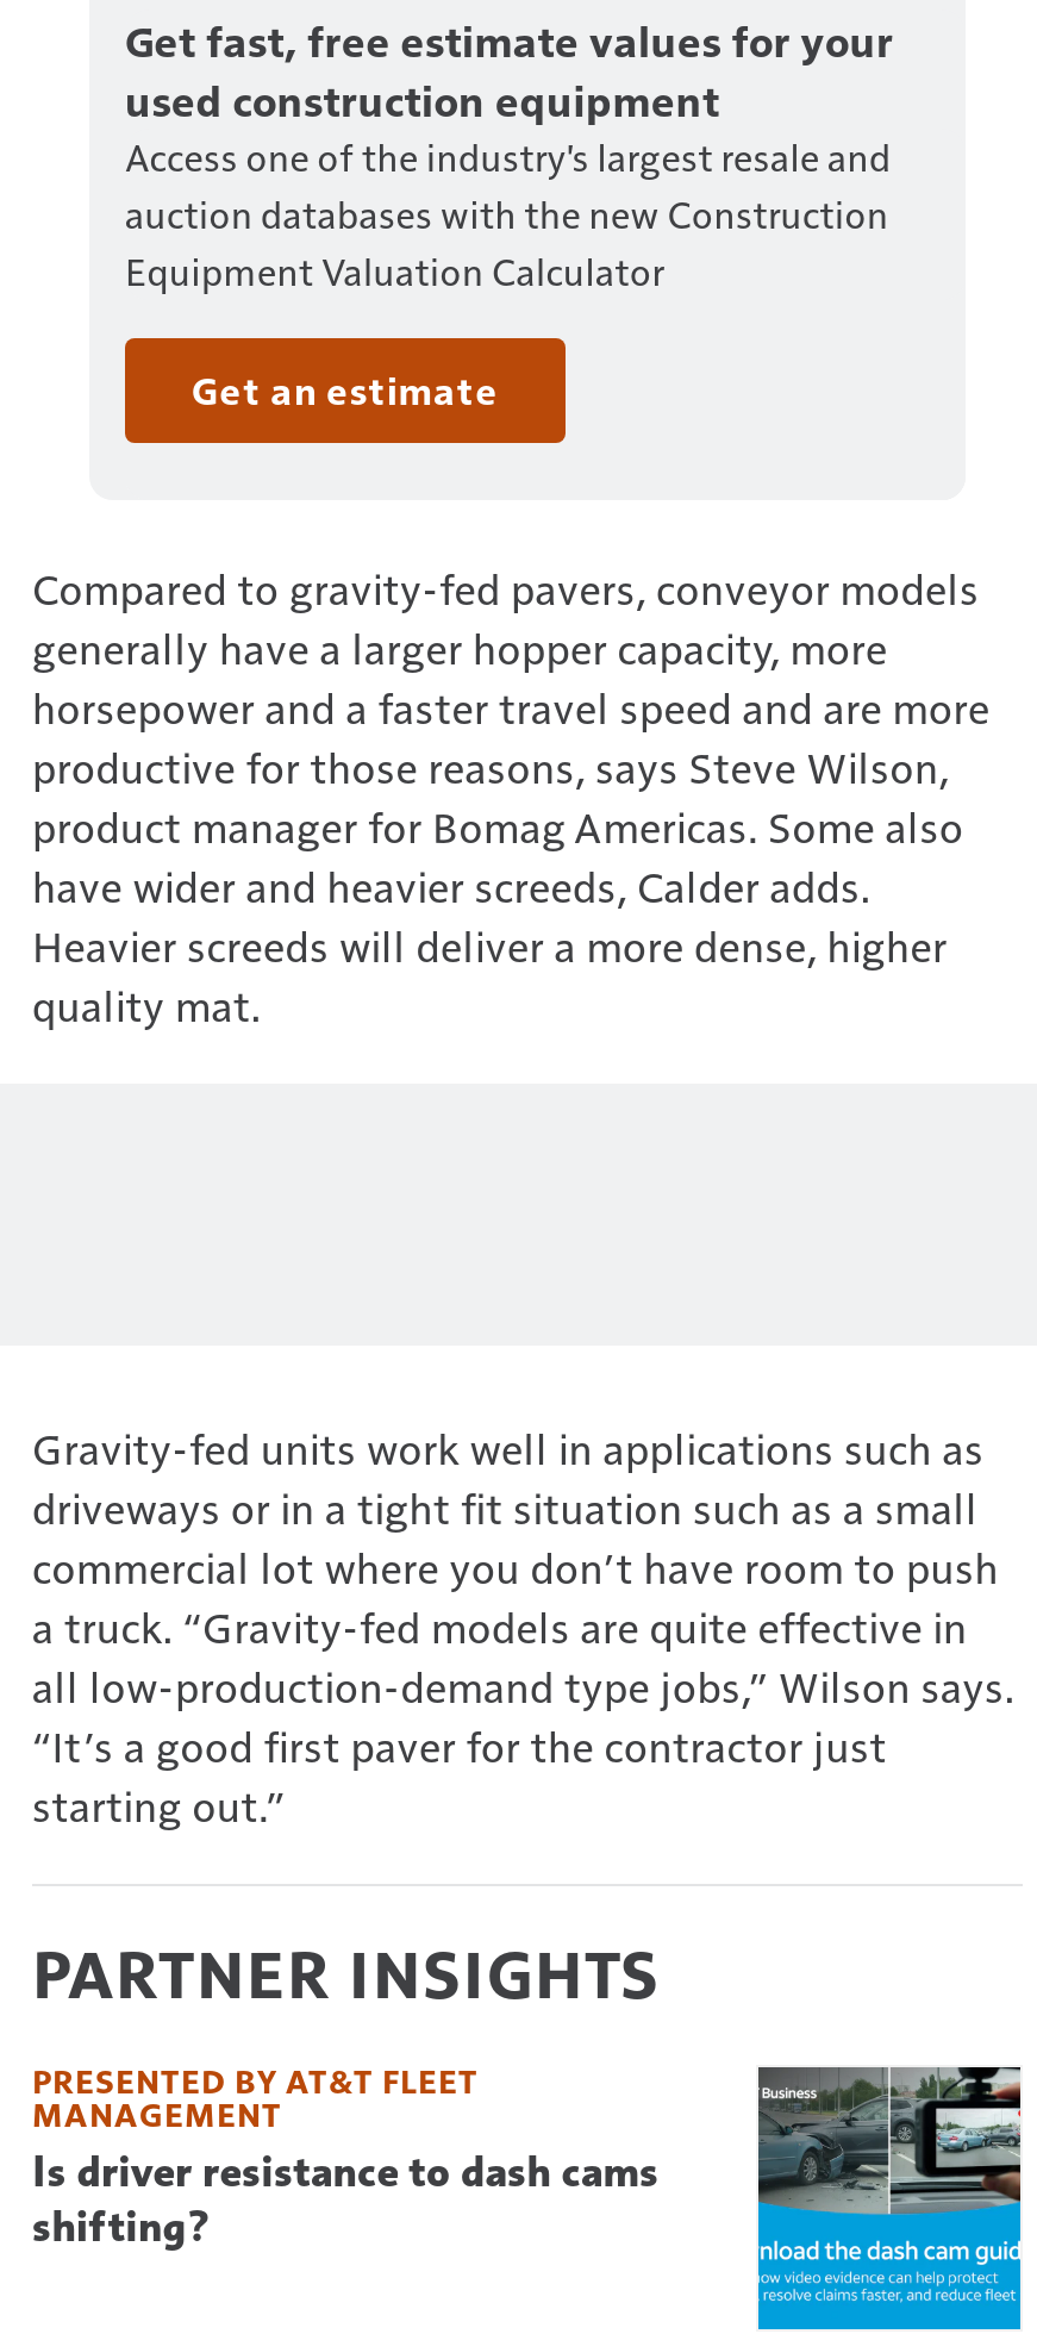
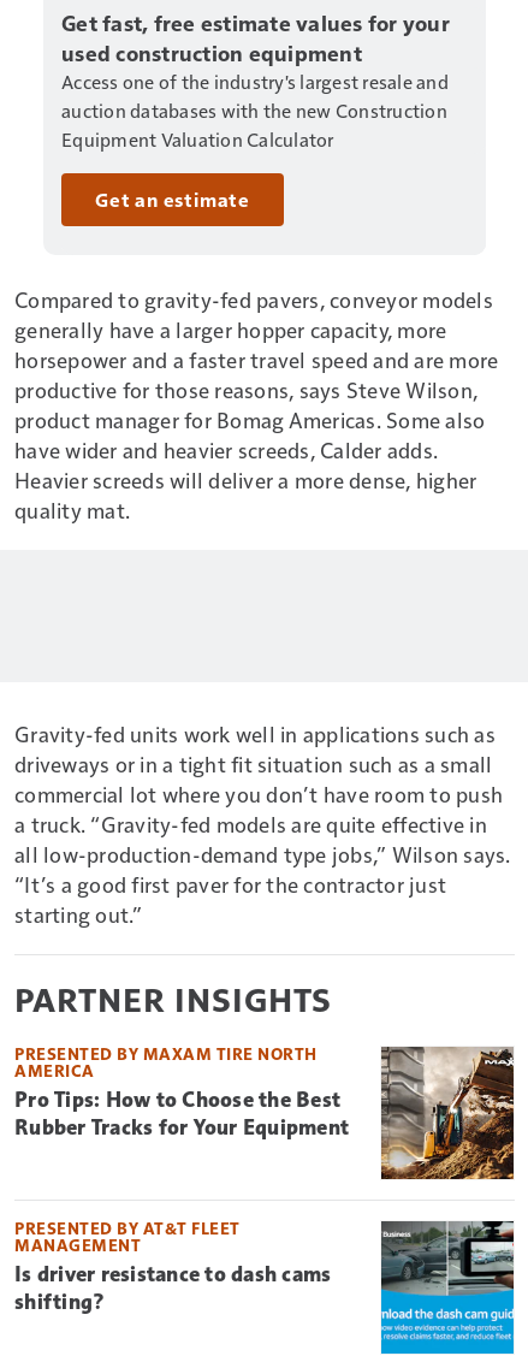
+ [image]
+ PRESENTED BY MAXAM TIRE NORTH
+ AMERICA
+ Pro Tips: How to Choose the Best
+ Rubber Tracks for Your Equipment
